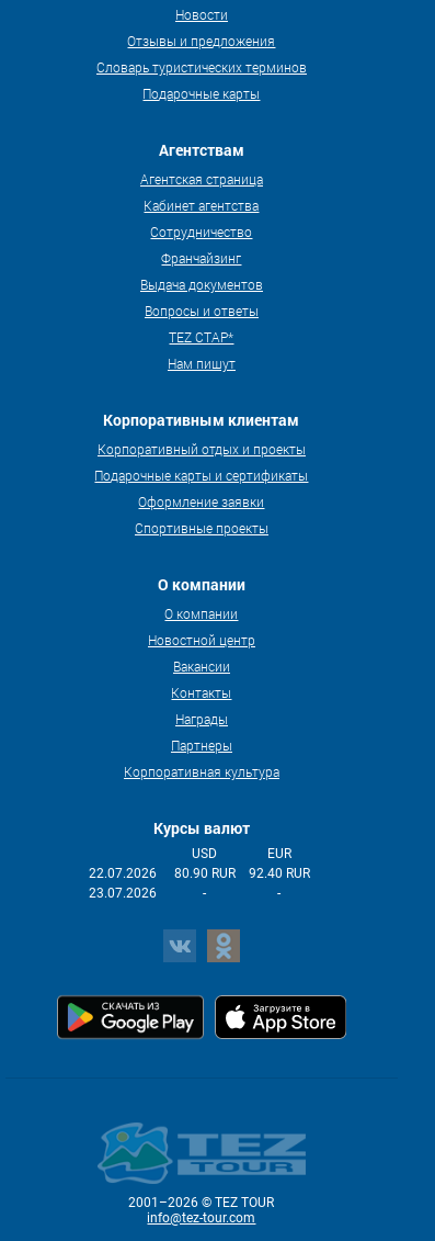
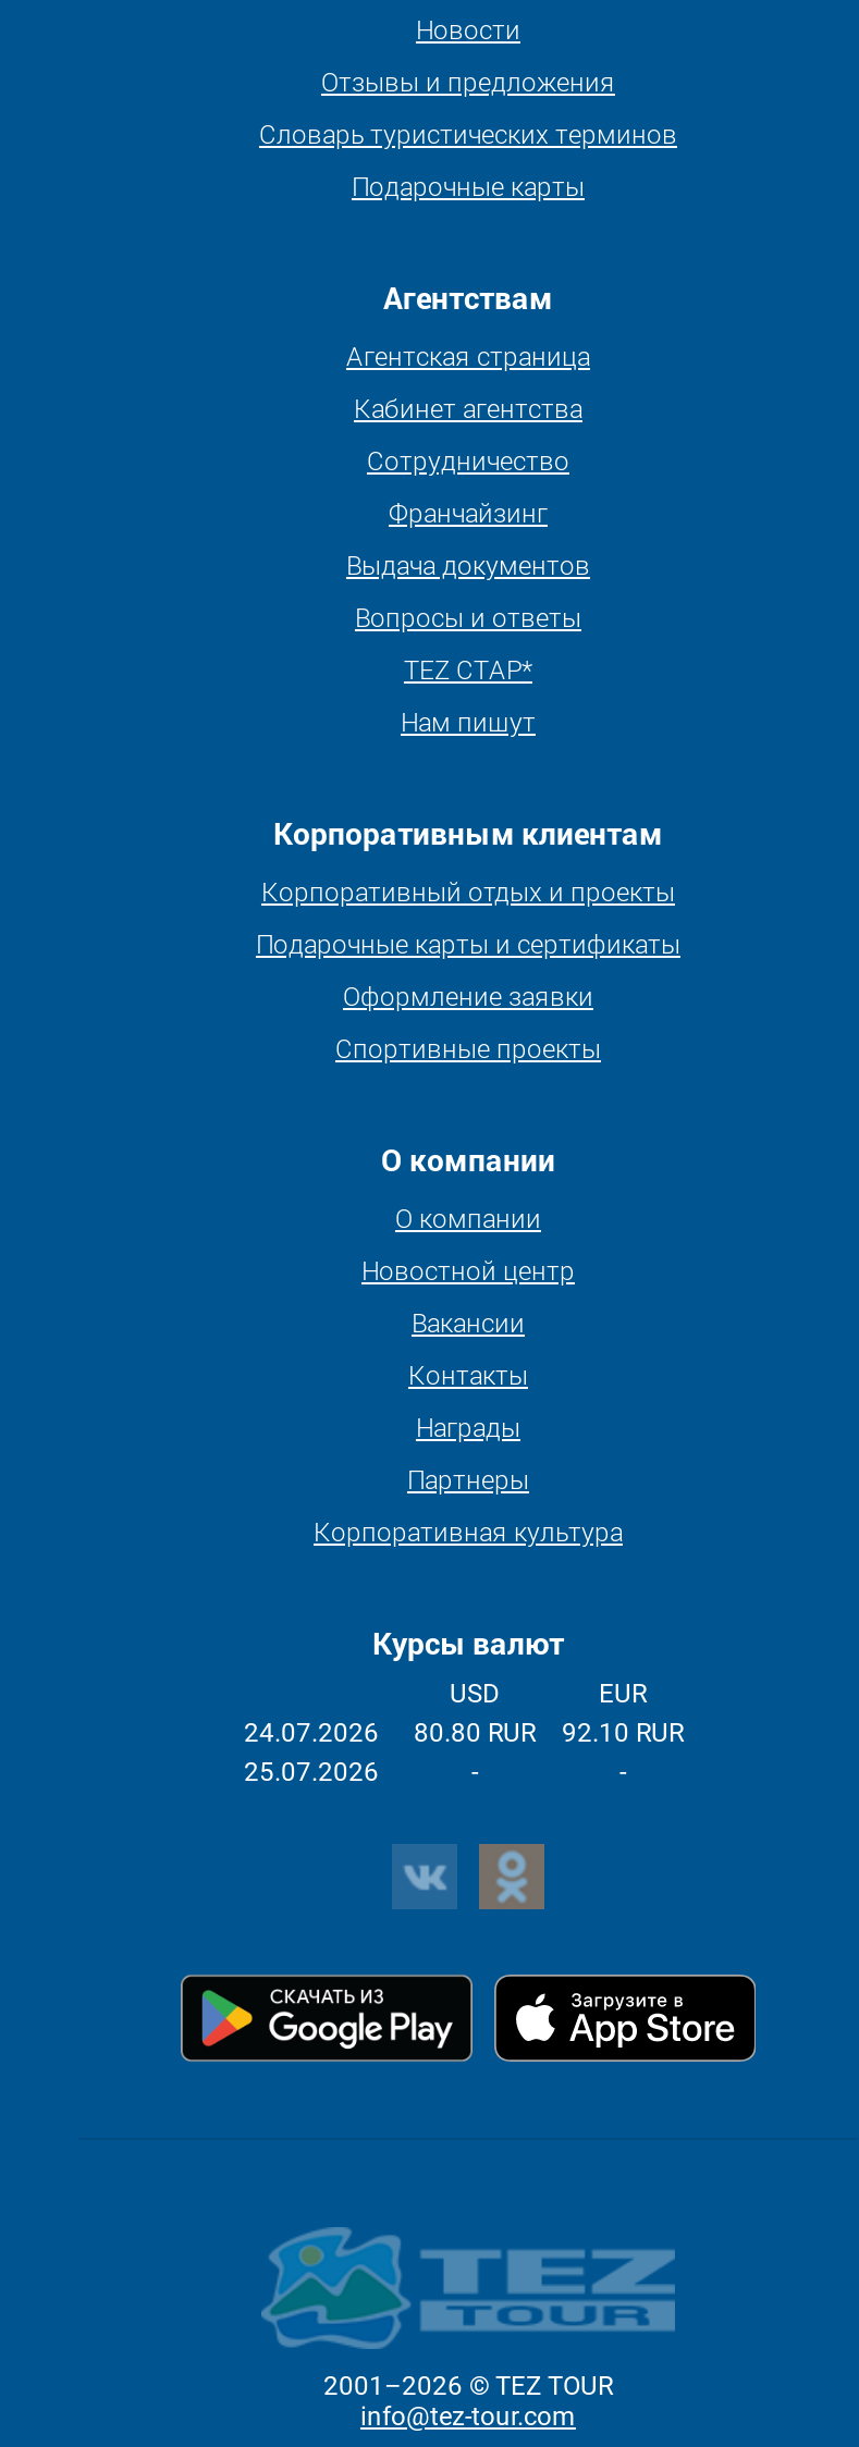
- 22.07.2026
+ 24.07.2026

- 80.90 RUR
+ 80.80 RUR

- 92.40 RUR
+ 92.10 RUR

- 23.07.2026
+ 25.07.2026
